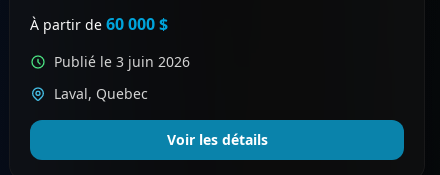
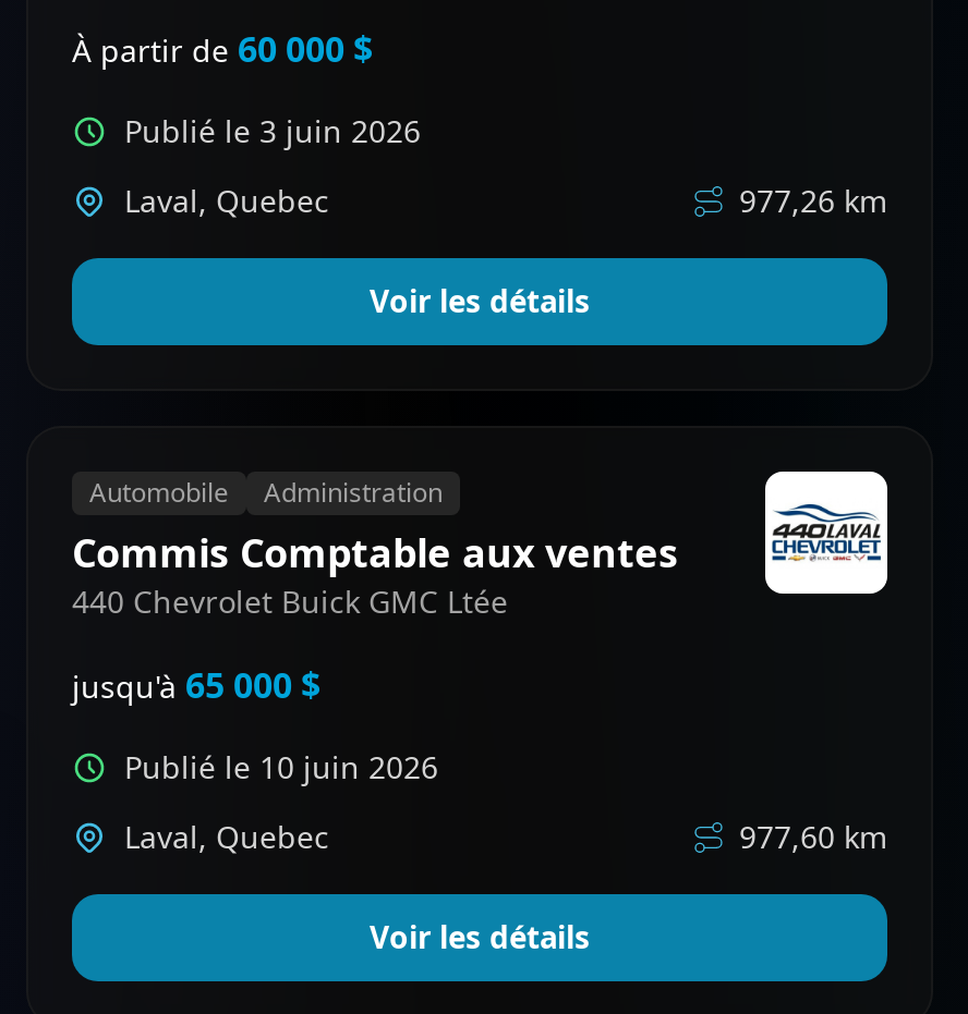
+ [image]
+ Automobile
+ Administration
+ Commis Comptable aux ventes
+ 440 Chevrolet Buick GMC Ltée
+ jusqu'à 65 000 $
+ Publié le 10 juin 2026
+ Laval, Quebec
+ 977,60 km

+ 977,26 km
+ Voir les détails
